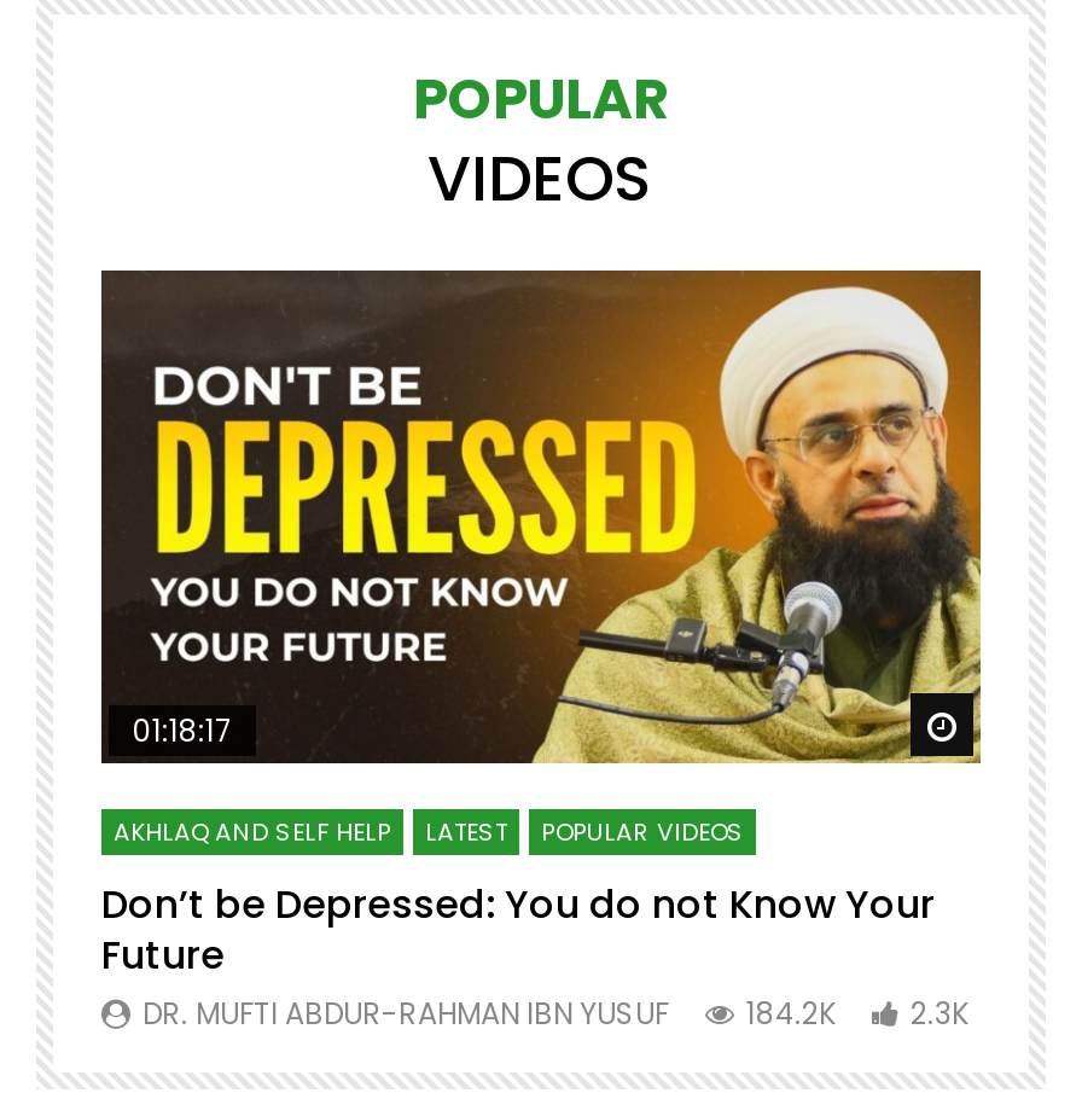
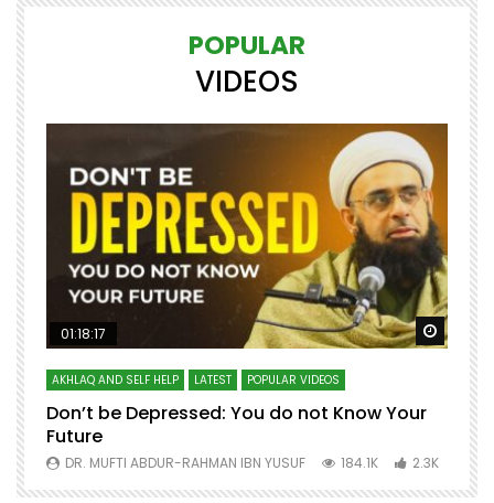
- DR. MUFTI ABDUR-RAHMAN IBN YUSUF 184.2K 2.3K
+ DR. MUFTI ABDUR-RAHMAN IBN YUSUF 184.1K 2.3K
